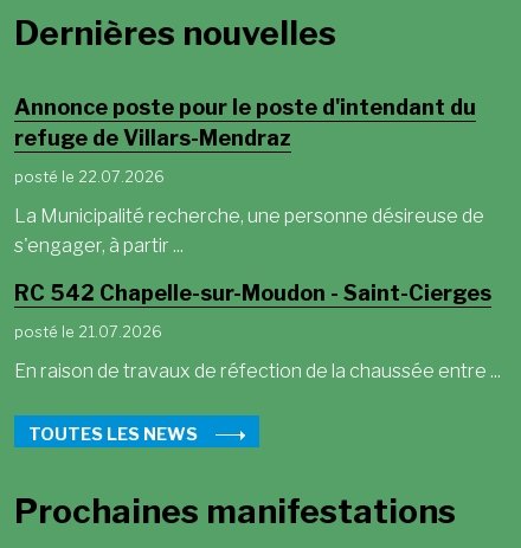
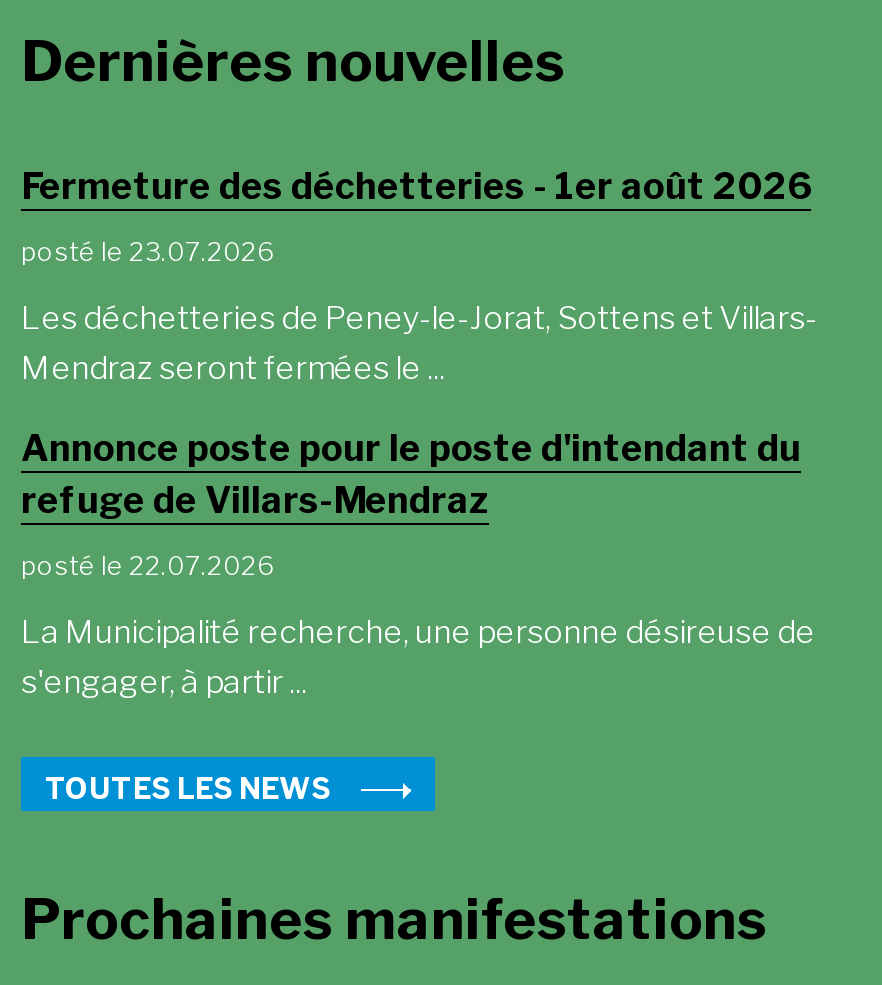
+ Fermeture des déchetteries - 1er août 2026
+ posté le 23.07.2026
+ Les déchetteries de Peney-le-Jorat, Sottens et Villars-
+ Mendraz seront fermées le ...

moved down: Annonce poste pour le poste d'intendant du | refuge de Villars-Mendraz | posté le 22.07.2026 | La Municipalité recherche, une personne désireuse de | s'engager, à partir ...

- RC 542 Chapelle-sur-Moudon - Saint-Cierges
- posté le 21.07.2026
- En raison de travaux de réfection de la chaussée entre ...
